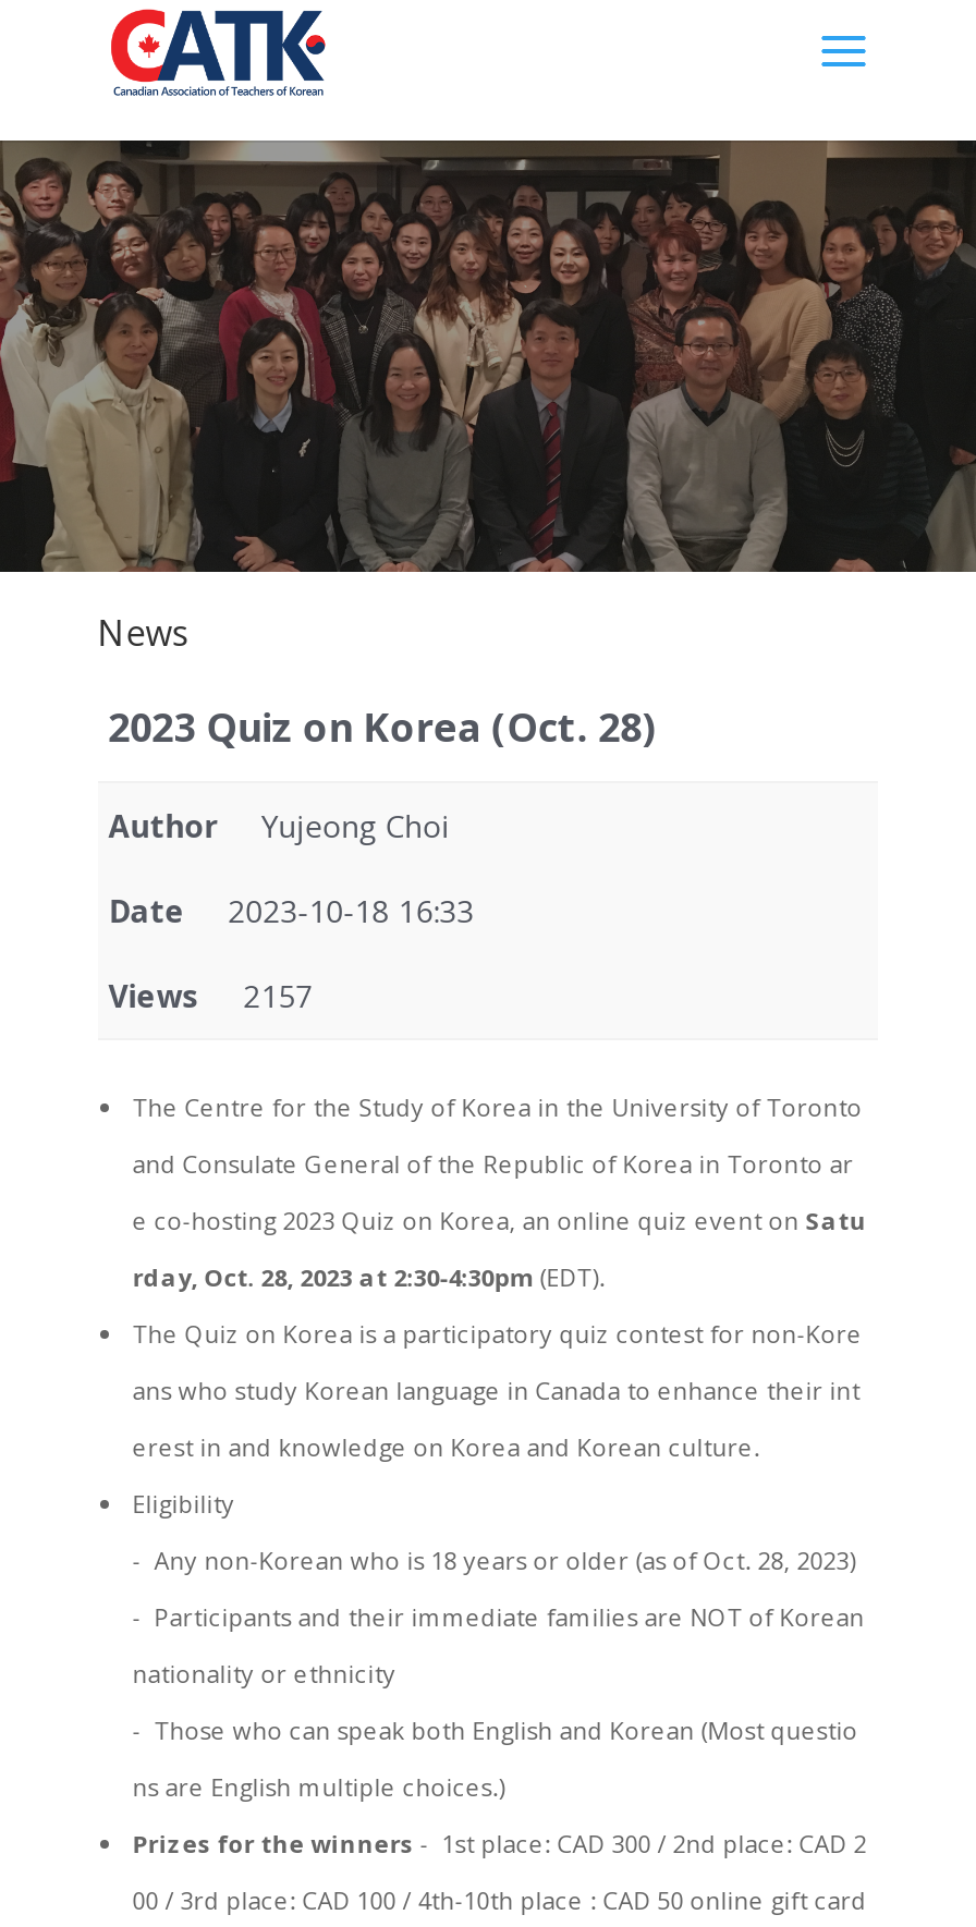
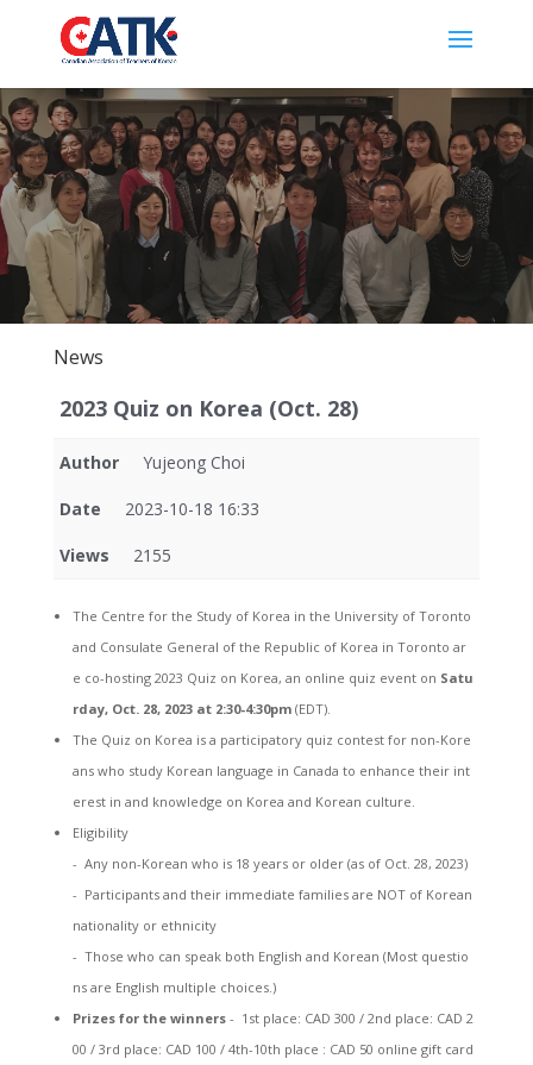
- Views 2157
+ Views 2155
